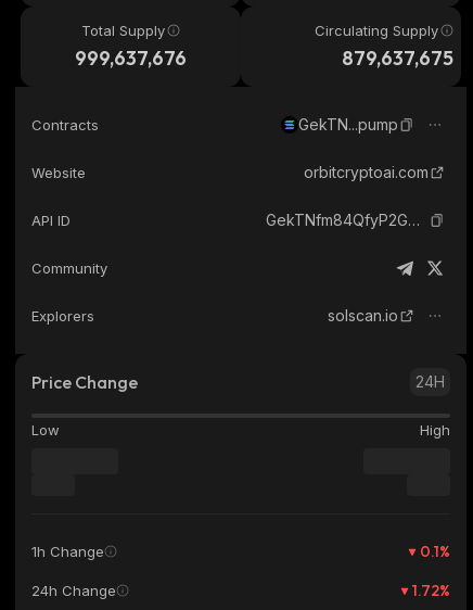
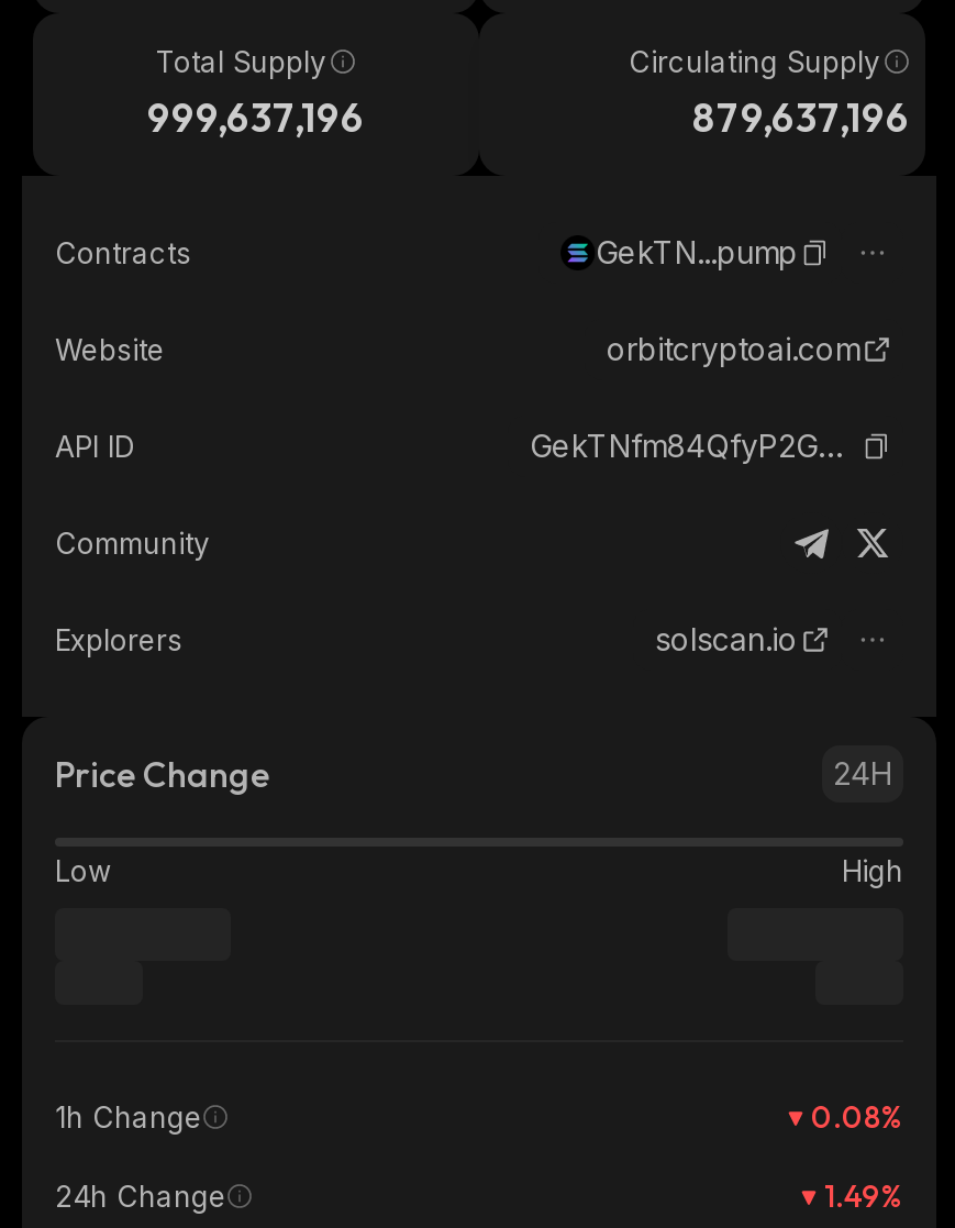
- 999,637,676
+ 999,637,196

- 879,637,675
+ 879,637,196

- 0.1%
+ 0.08%

- 1.72%
+ 1.49%
